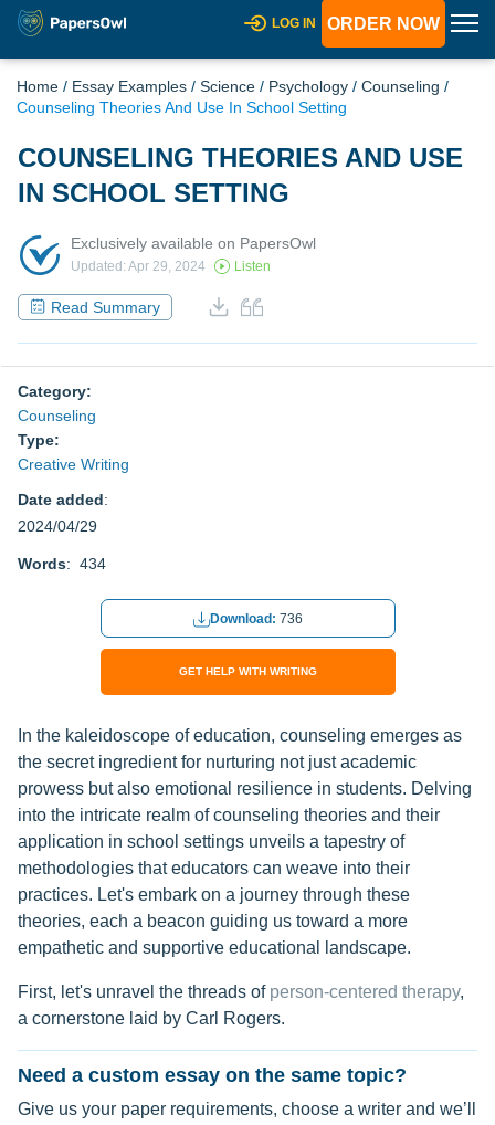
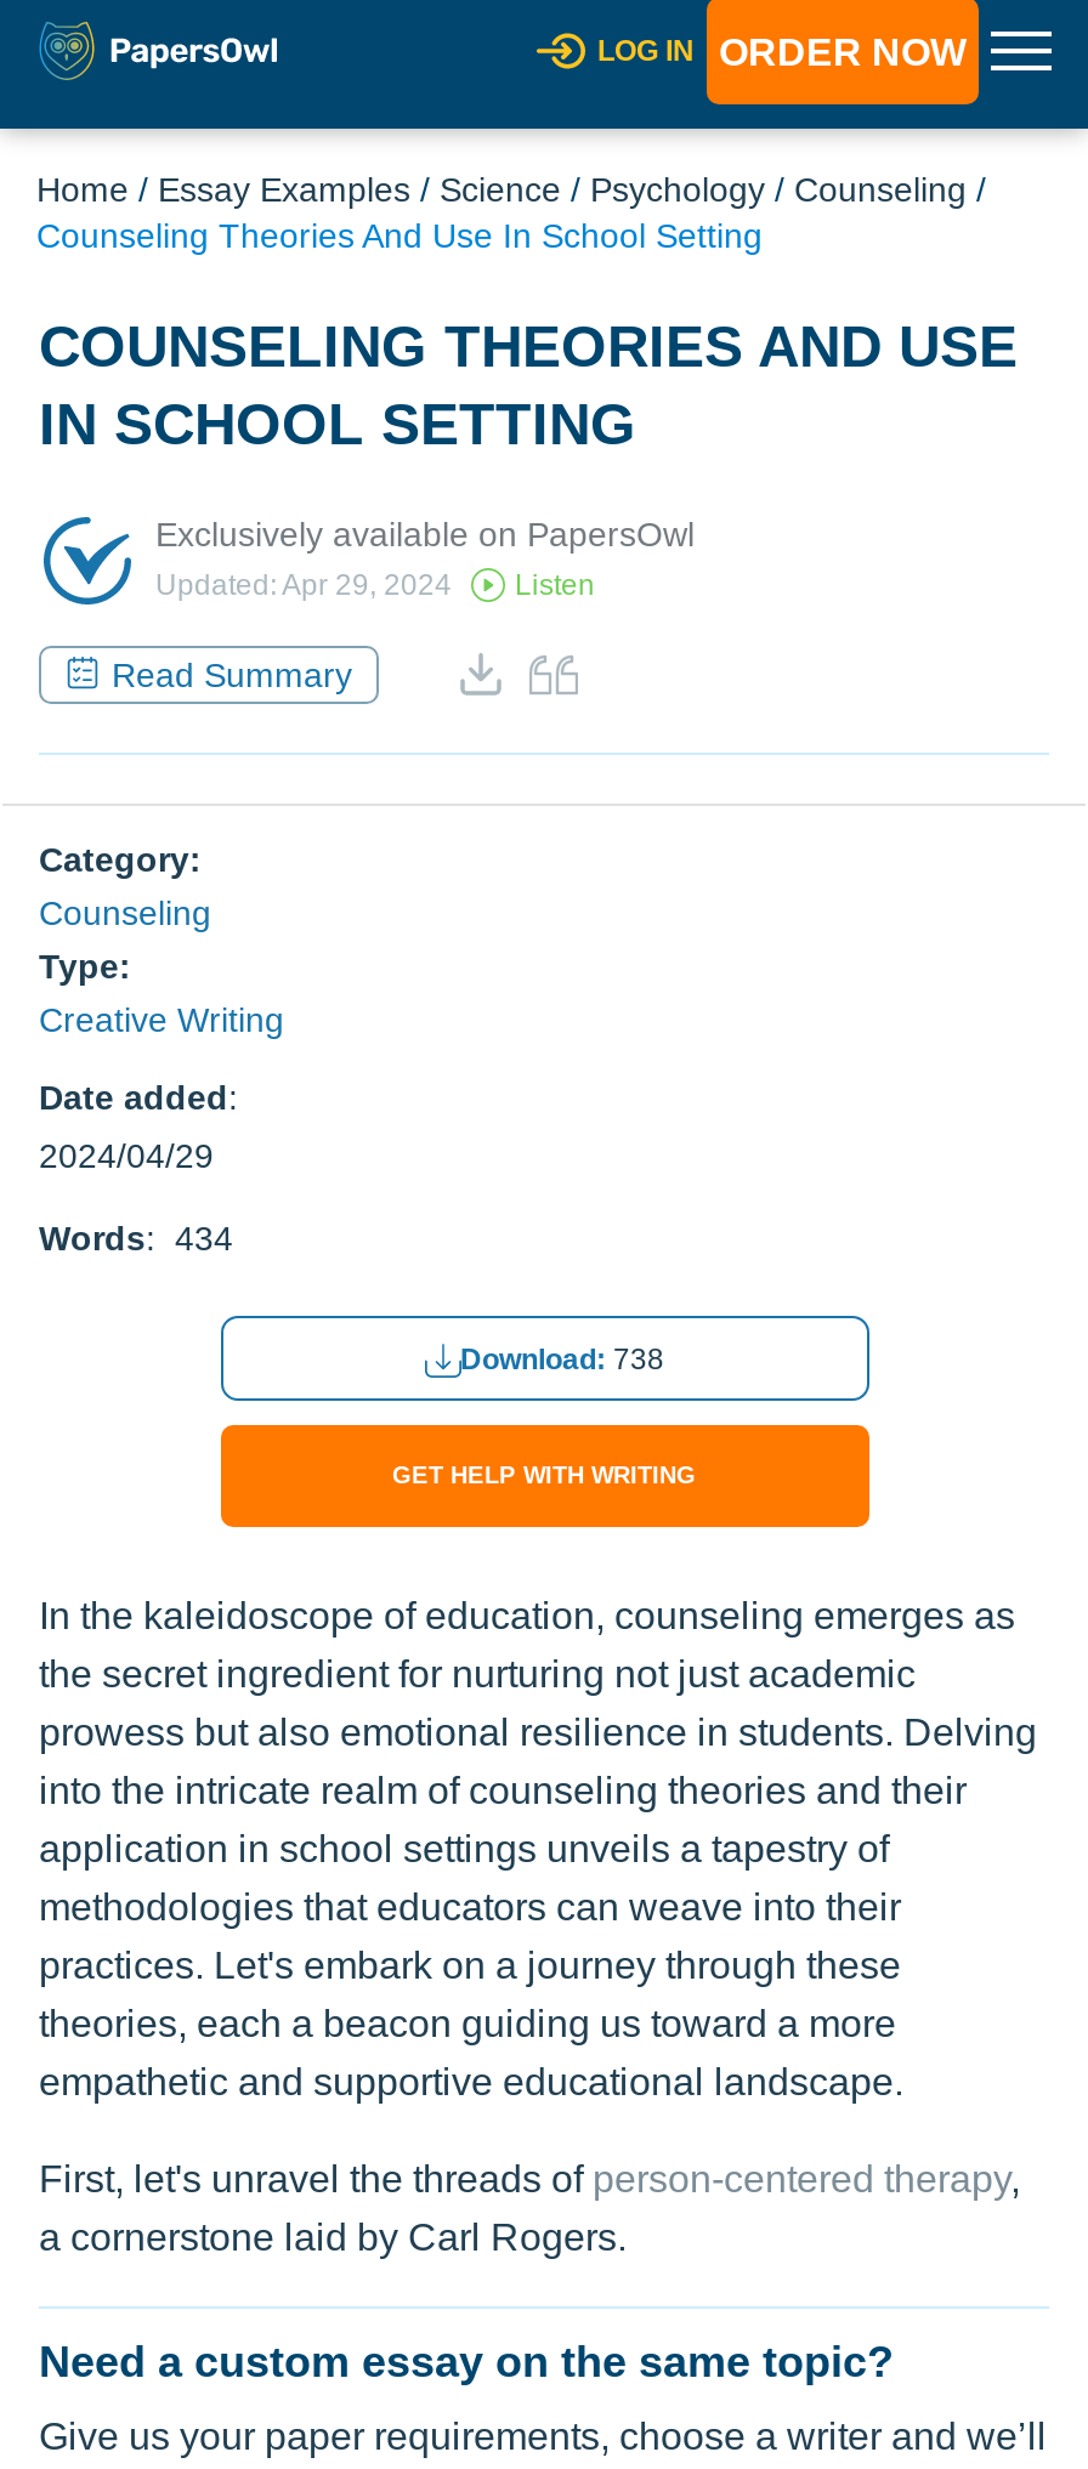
- Download: 736
+ Download: 738
